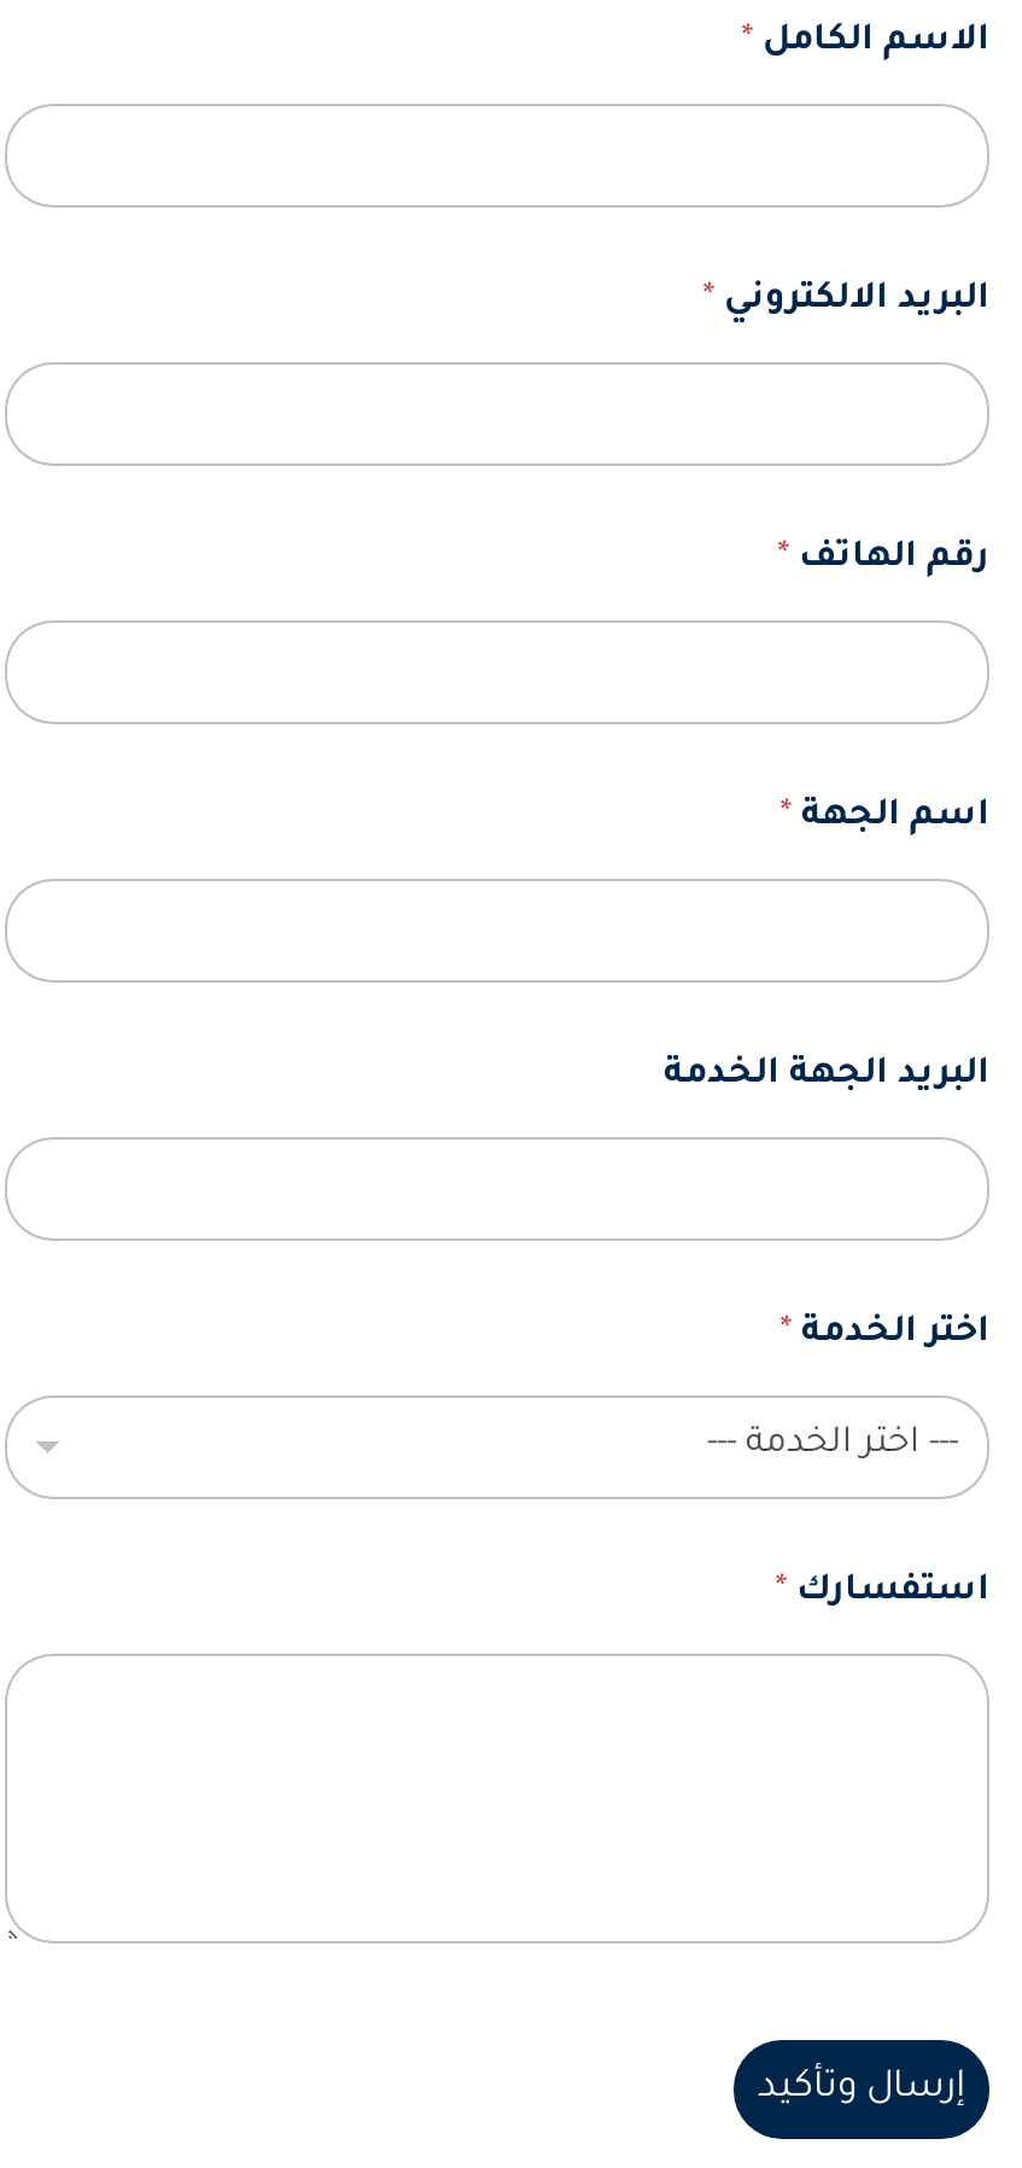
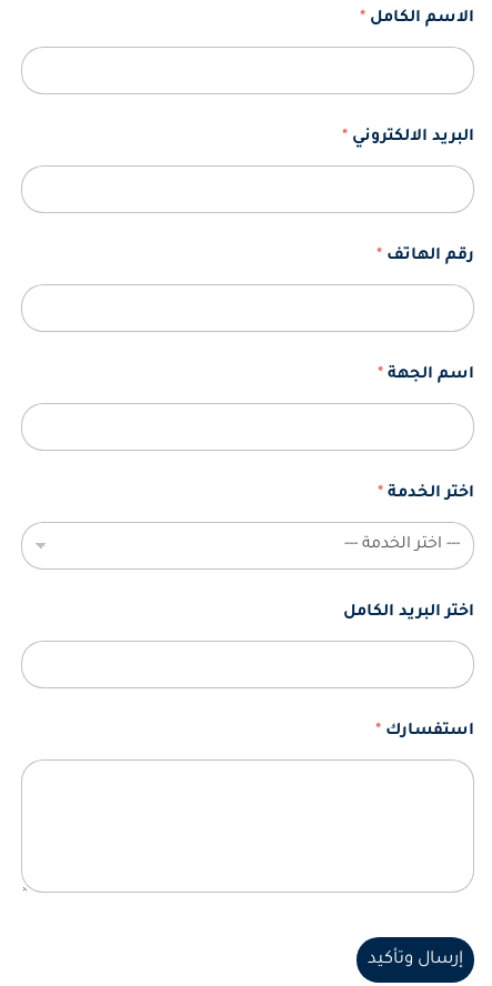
- البريد الجهة الخدمة

moved up: اختر الخدمة *

+ اختر البريد الكامل
